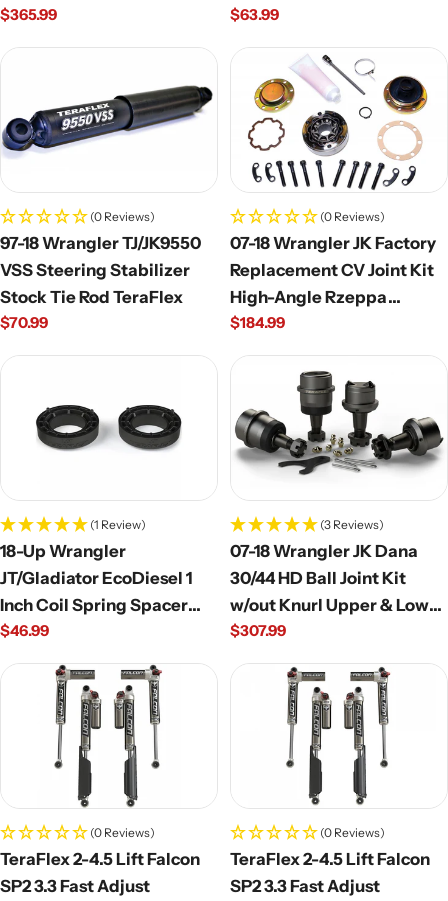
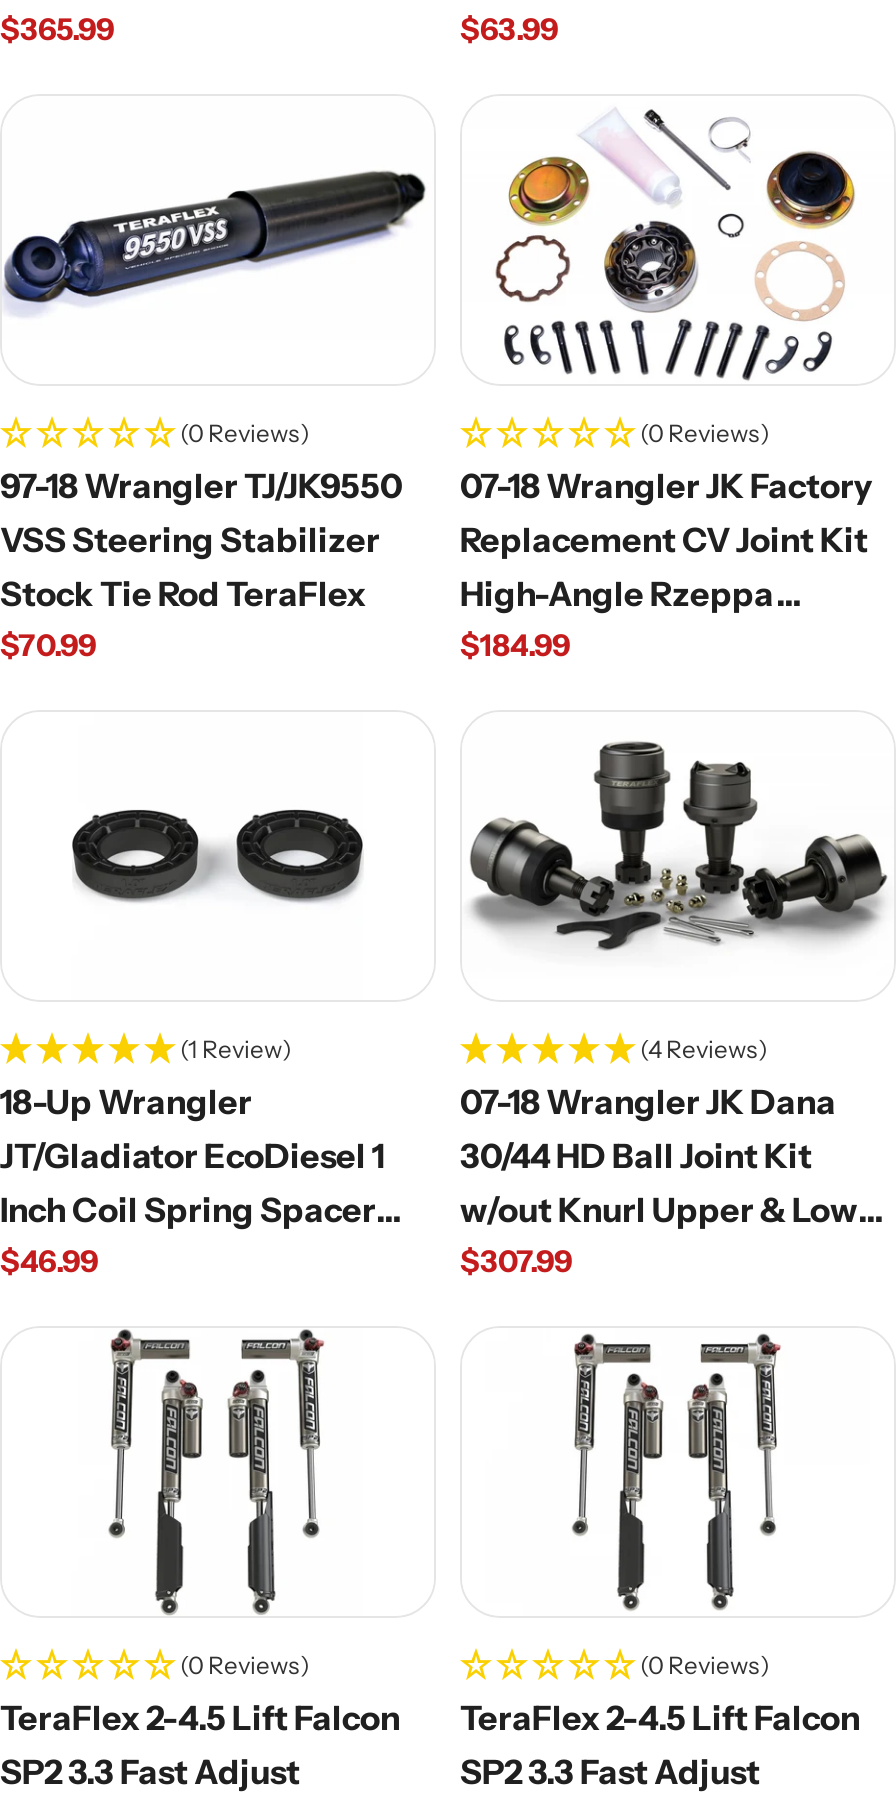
- (3 Reviews)
+ (4 Reviews)
